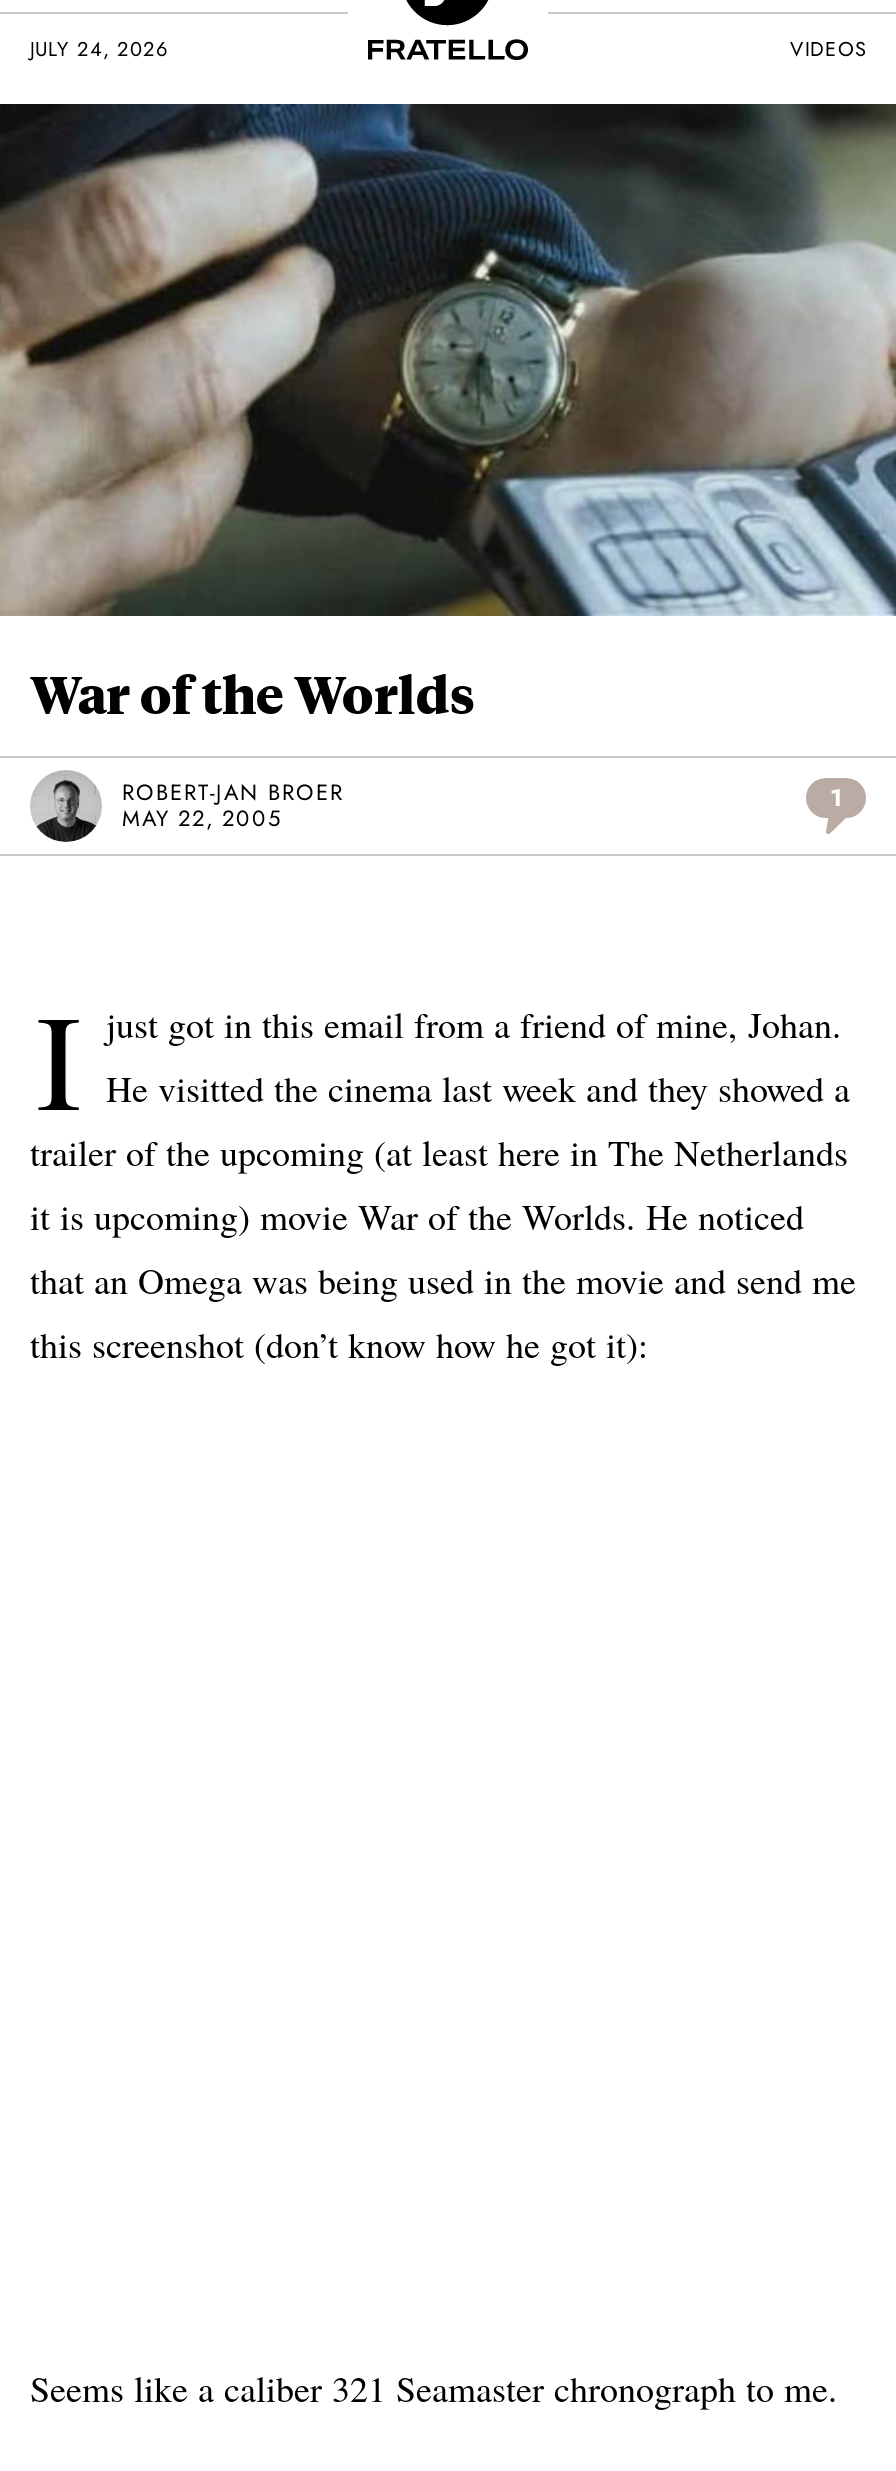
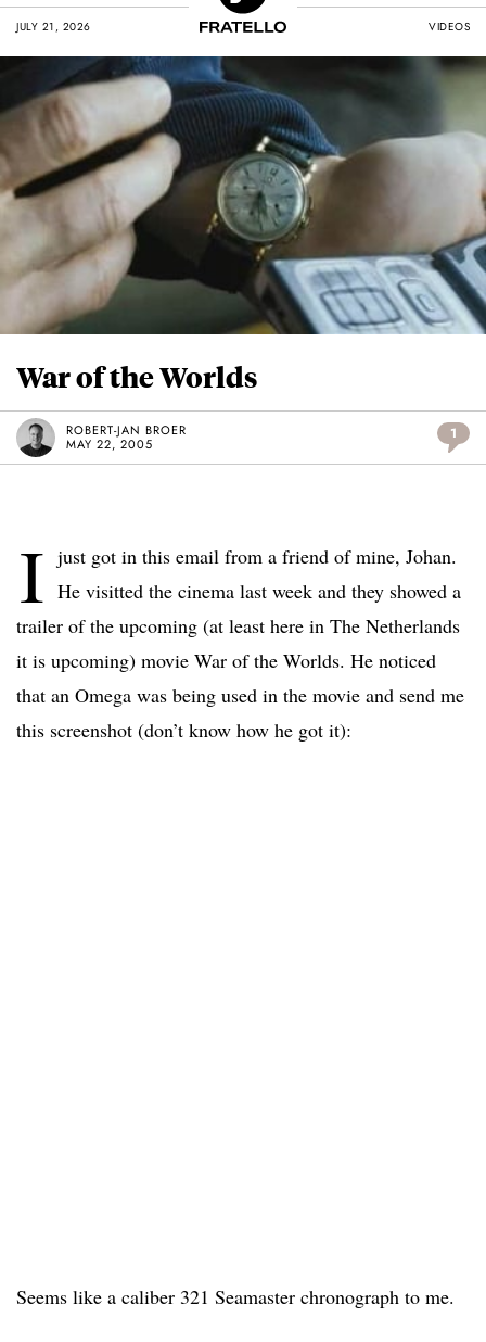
- JULY 24, 2026
+ JULY 21, 2026
